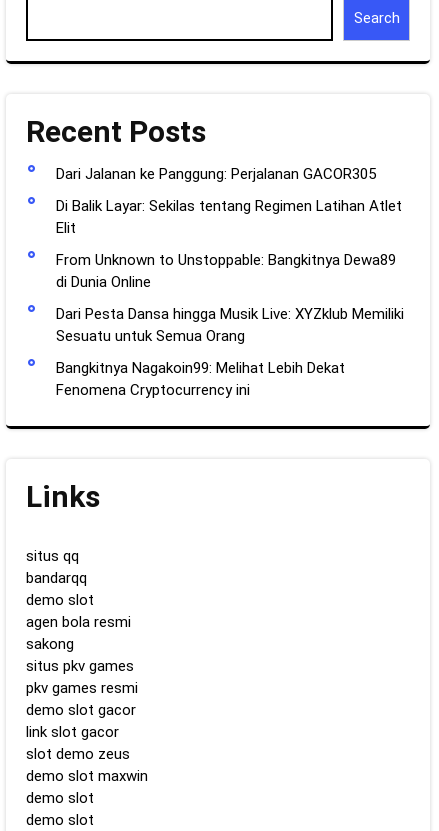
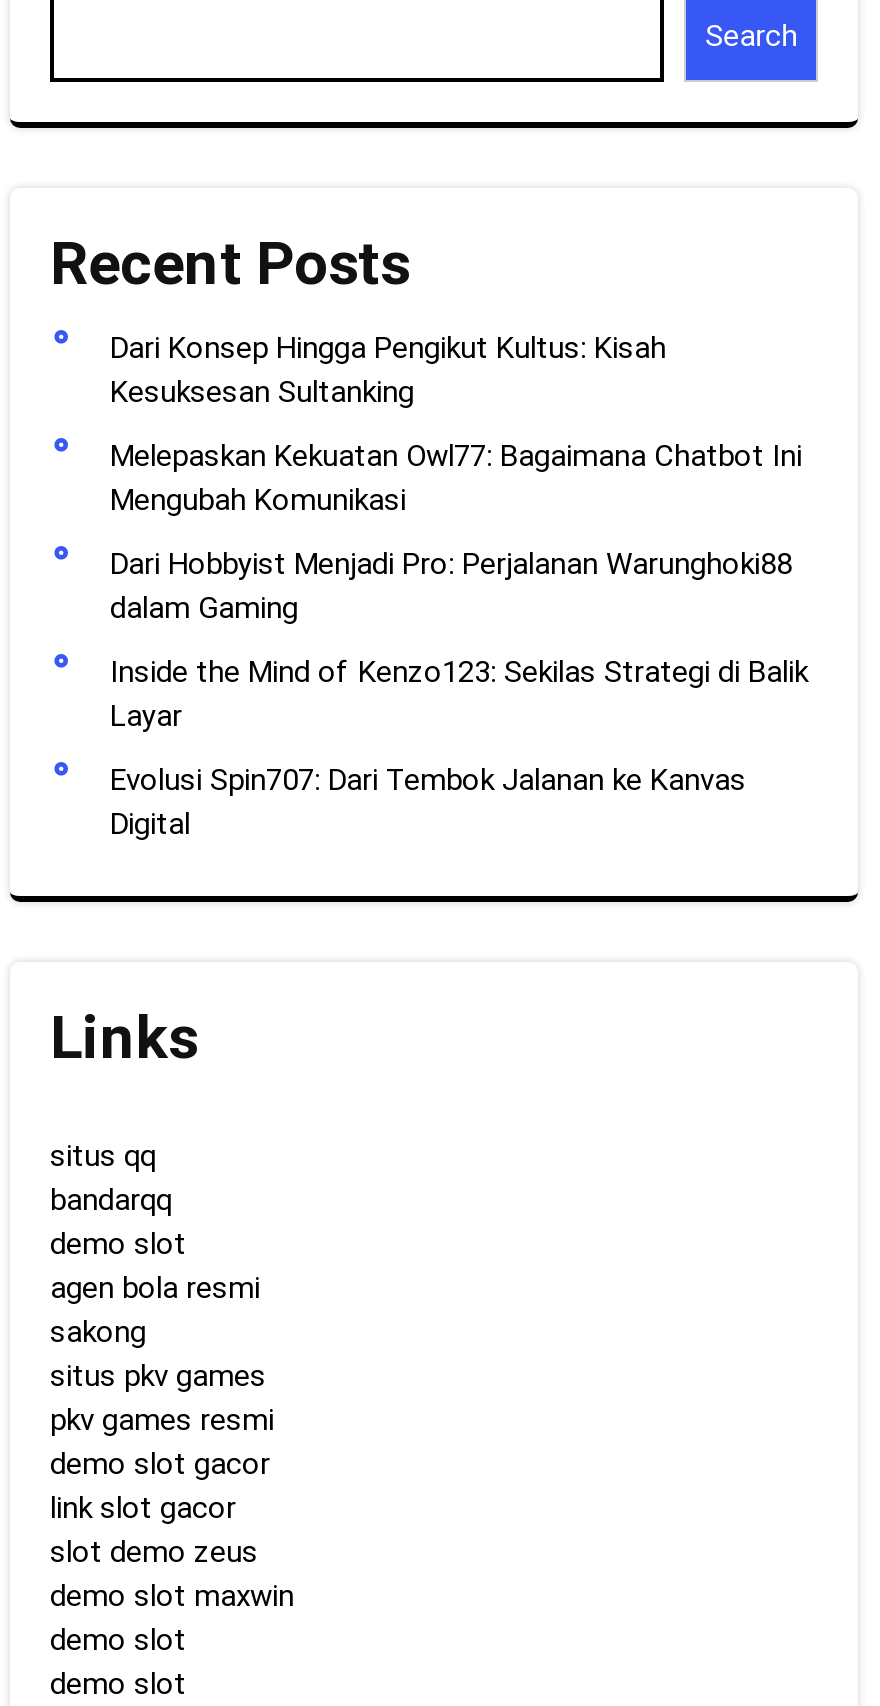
- Dari Jalanan ke Panggung: Perjalanan GACOR305
+ Dari Konsep Hingga Pengikut Kultus: Kisah
+ Kesuksesan Sultanking

- Di Balik Layar: Sekilas tentang Regimen Latihan Atlet
- Elit
+ Melepaskan Kekuatan Owl77: Bagaimana Chatbot Ini
+ Mengubah Komunikasi

- From Unknown to Unstoppable: Bangkitnya Dewa89
- di Dunia Online
+ Dari Hobbyist Menjadi Pro: Perjalanan Warunghoki88
+ dalam Gaming

- Dari Pesta Dansa hingga Musik Live: XYZklub Memiliki
- Sesuatu untuk Semua Orang
+ Inside the Mind of Kenzo123: Sekilas Strategi di Balik
+ Layar

- Bangkitnya Nagakoin99: Melihat Lebih Dekat
- Fenomena Cryptocurrency ini
+ Evolusi Spin707: Dari Tembok Jalanan ke Kanvas
+ Digital
